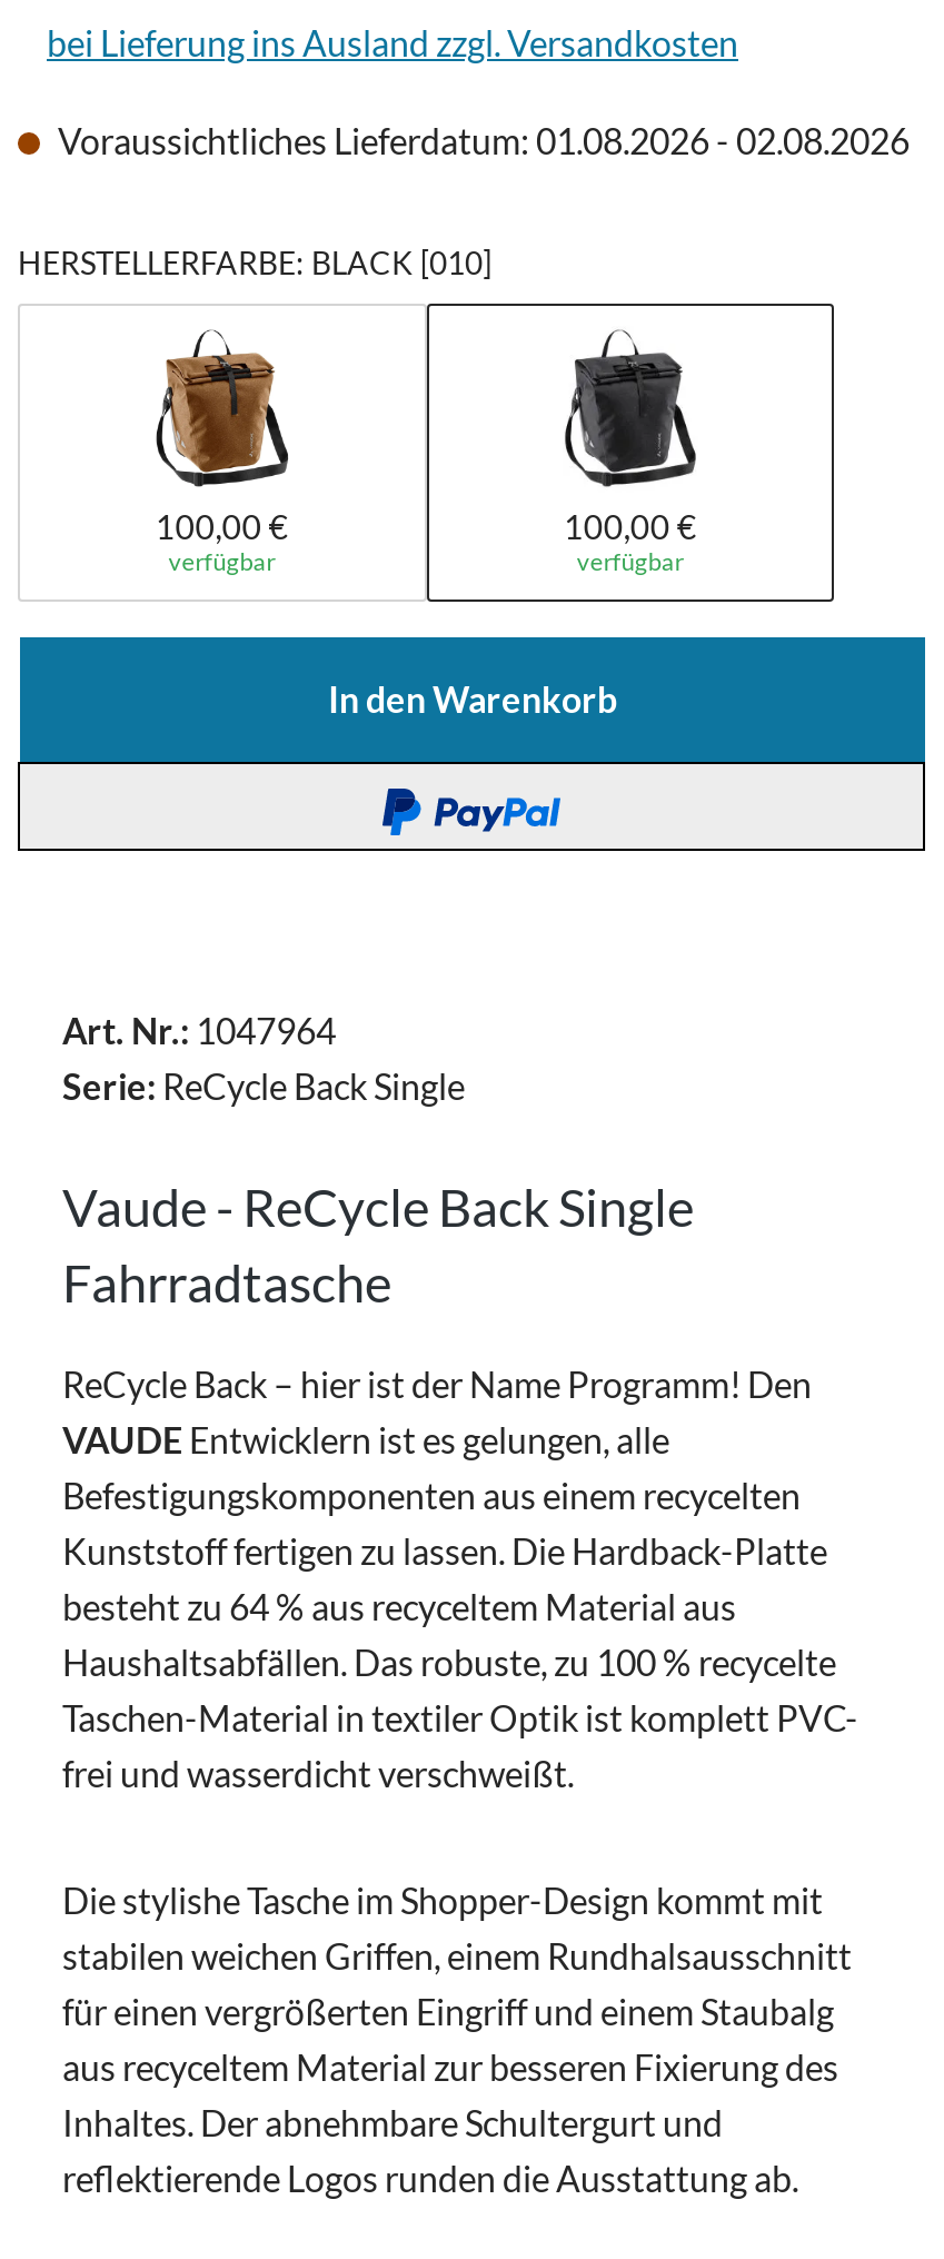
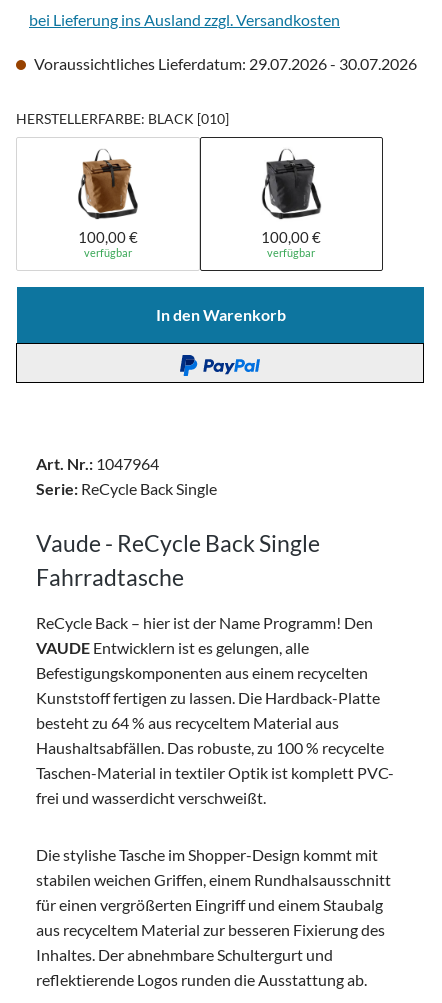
- Voraussichtliches Lieferdatum: 01.08.2026 - 02.08.2026
+ Voraussichtliches Lieferdatum: 29.07.2026 - 30.07.2026
